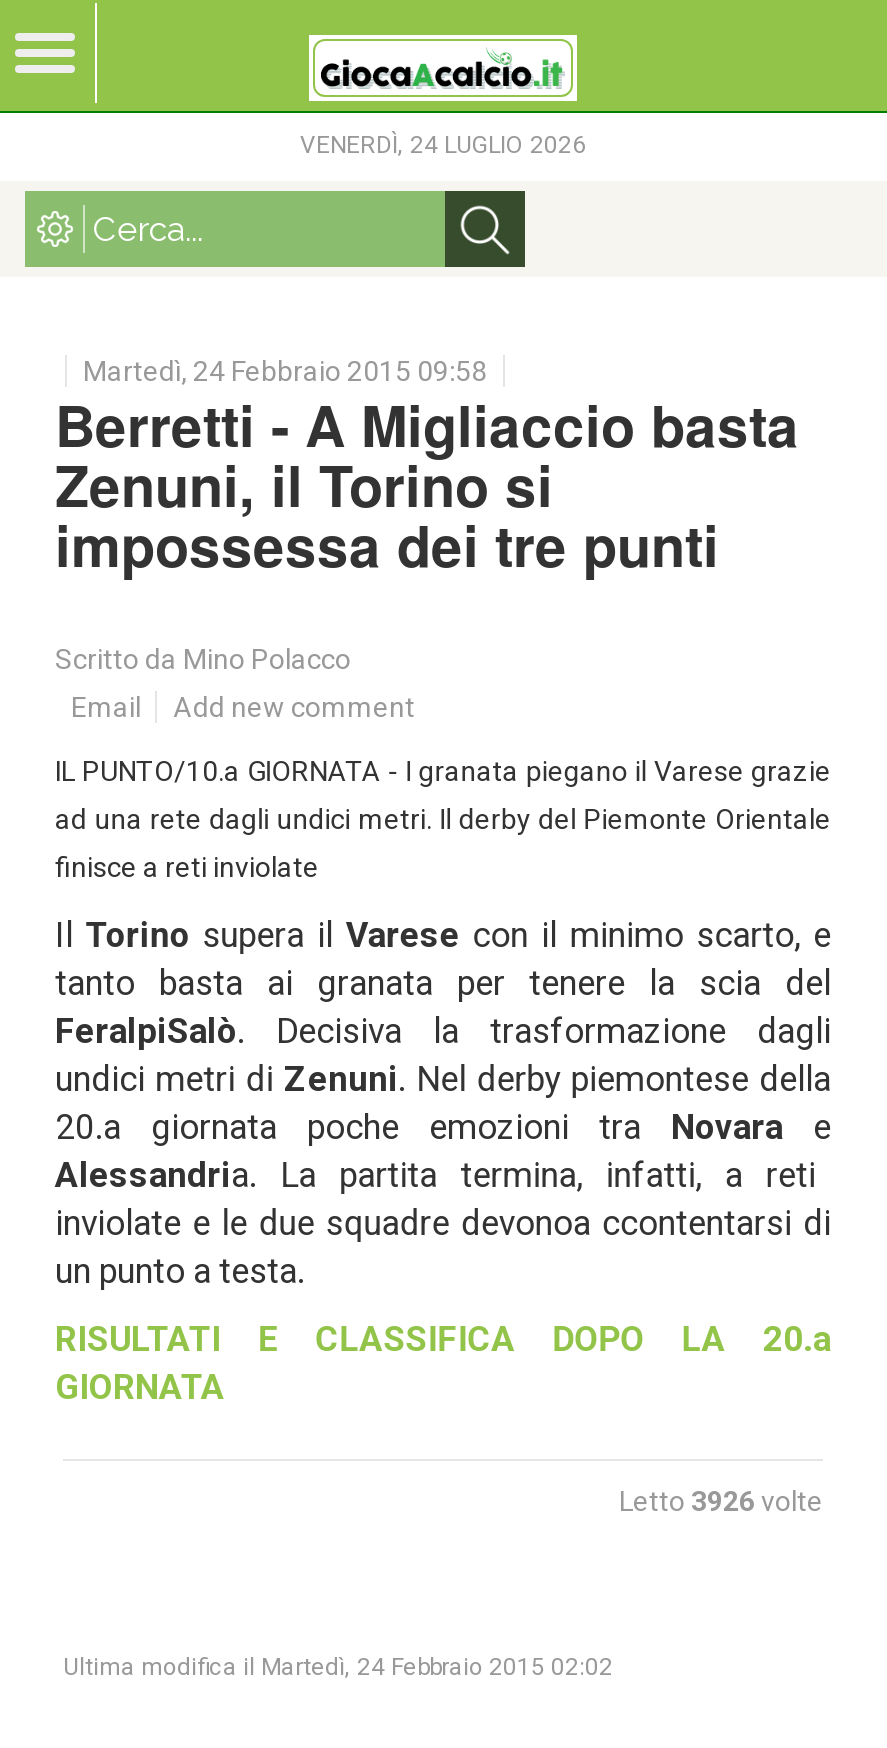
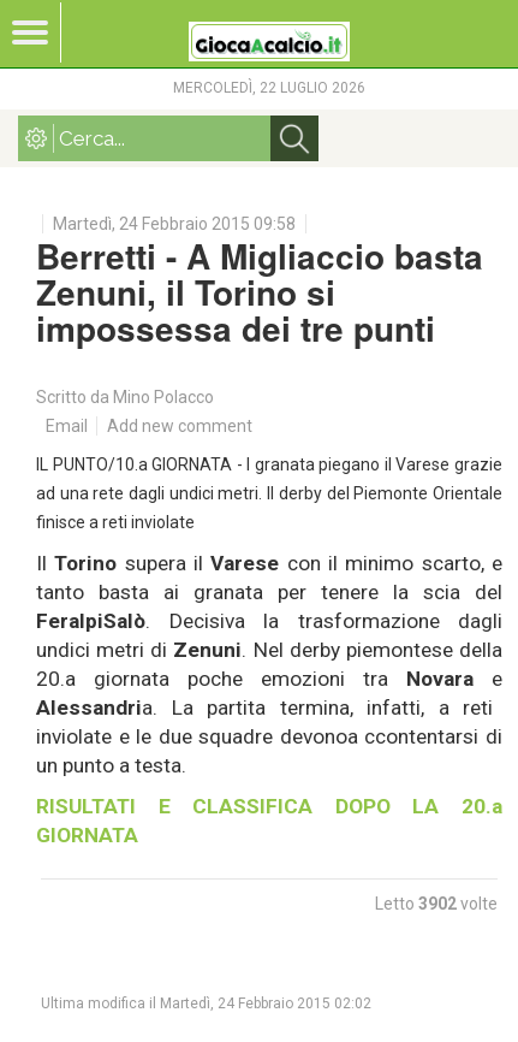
- VENERDÌ, 24 LUGLIO 2026
+ MERCOLEDÌ, 22 LUGLIO 2026

- Letto 3926 volte
+ Letto 3902 volte
